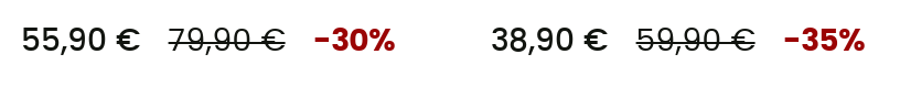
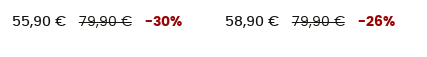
- 38,90 €
+ 58,90 €

- 59,90 €
+ 79,90 €

- -35%
+ -26%
